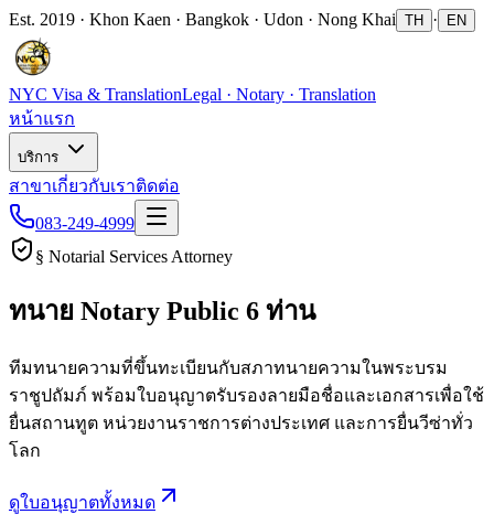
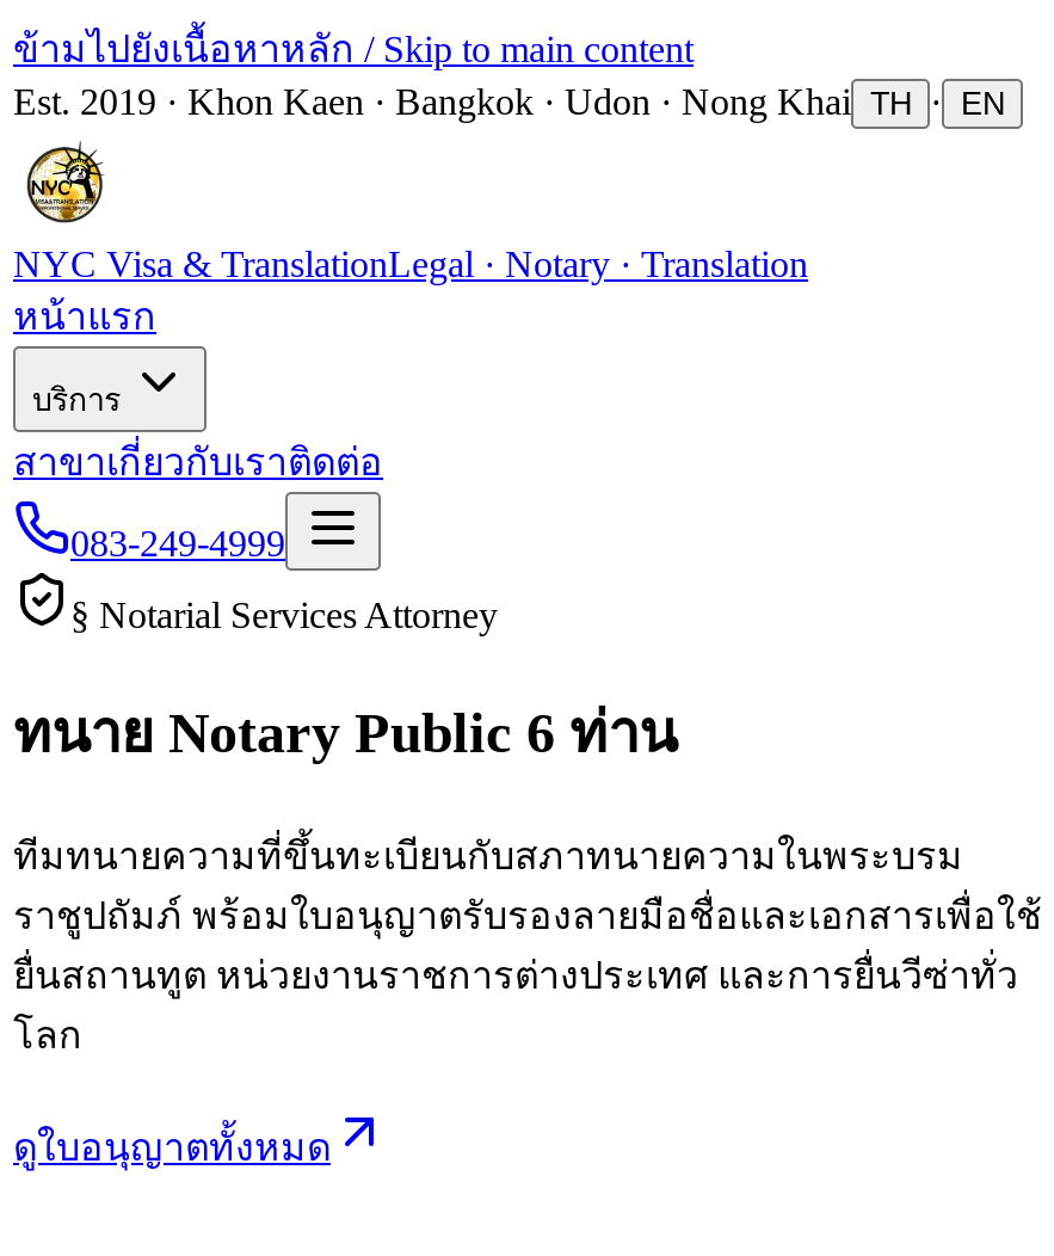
+ ข้ามไปยังเนื้อหาหลัก / Skip to main content
